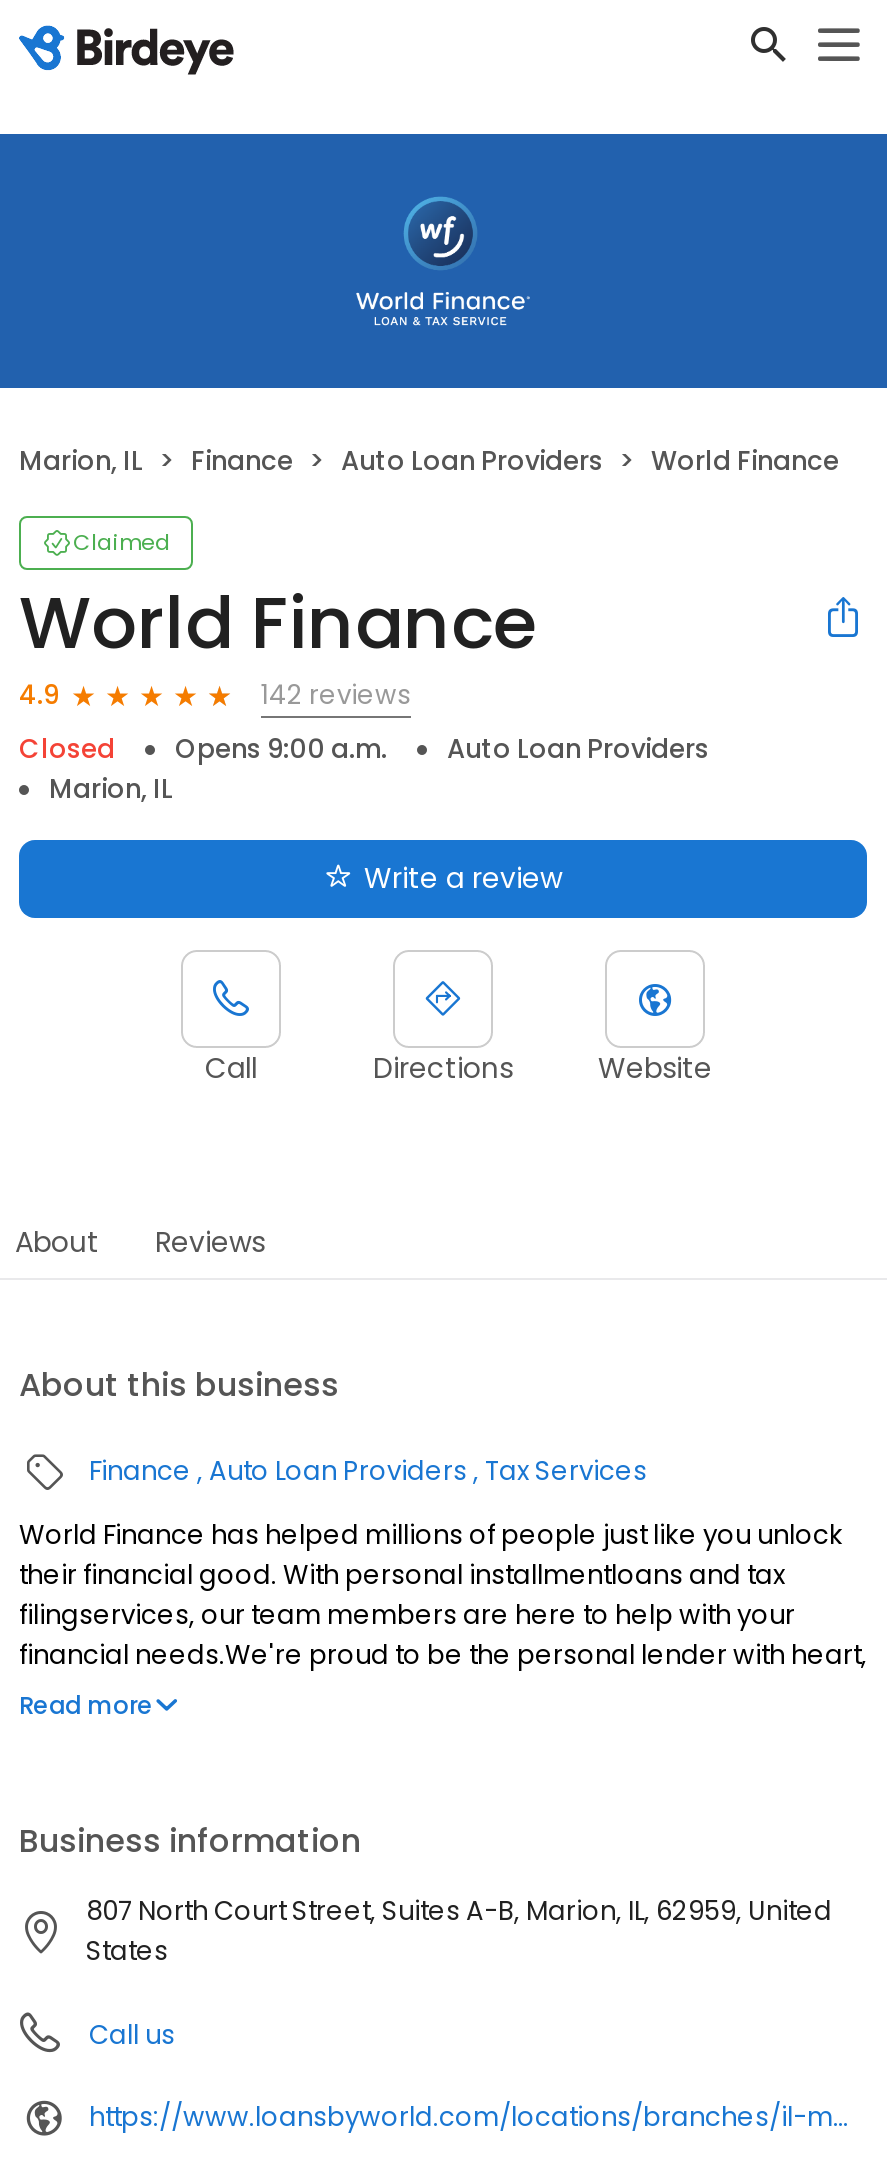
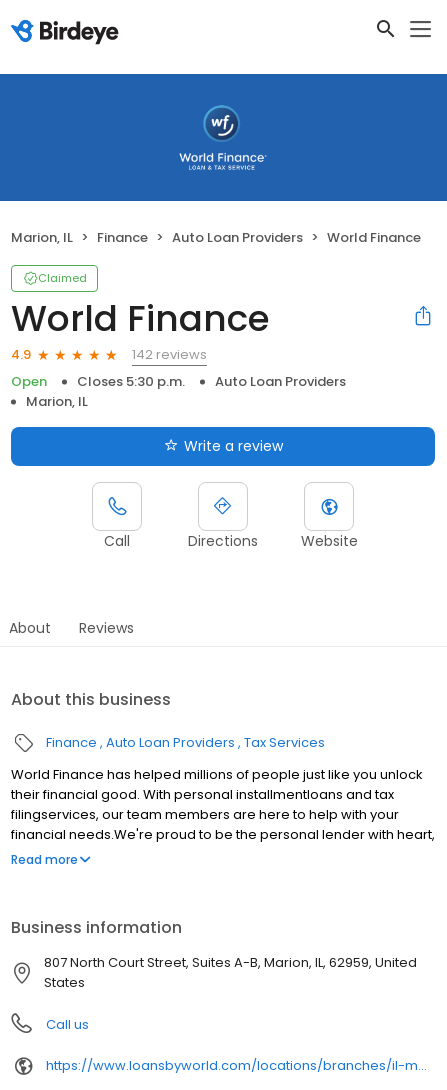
- Closed
- Opens 9:00 a.m.
+ Open
+ Closes 5:30 p.m.
